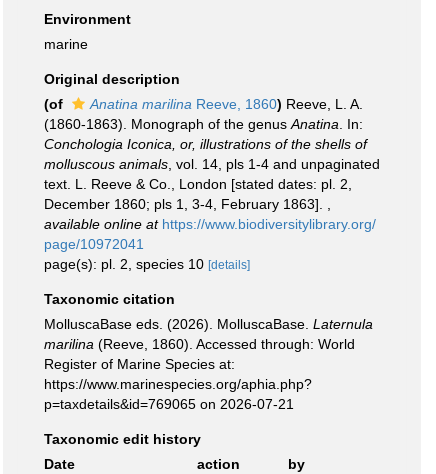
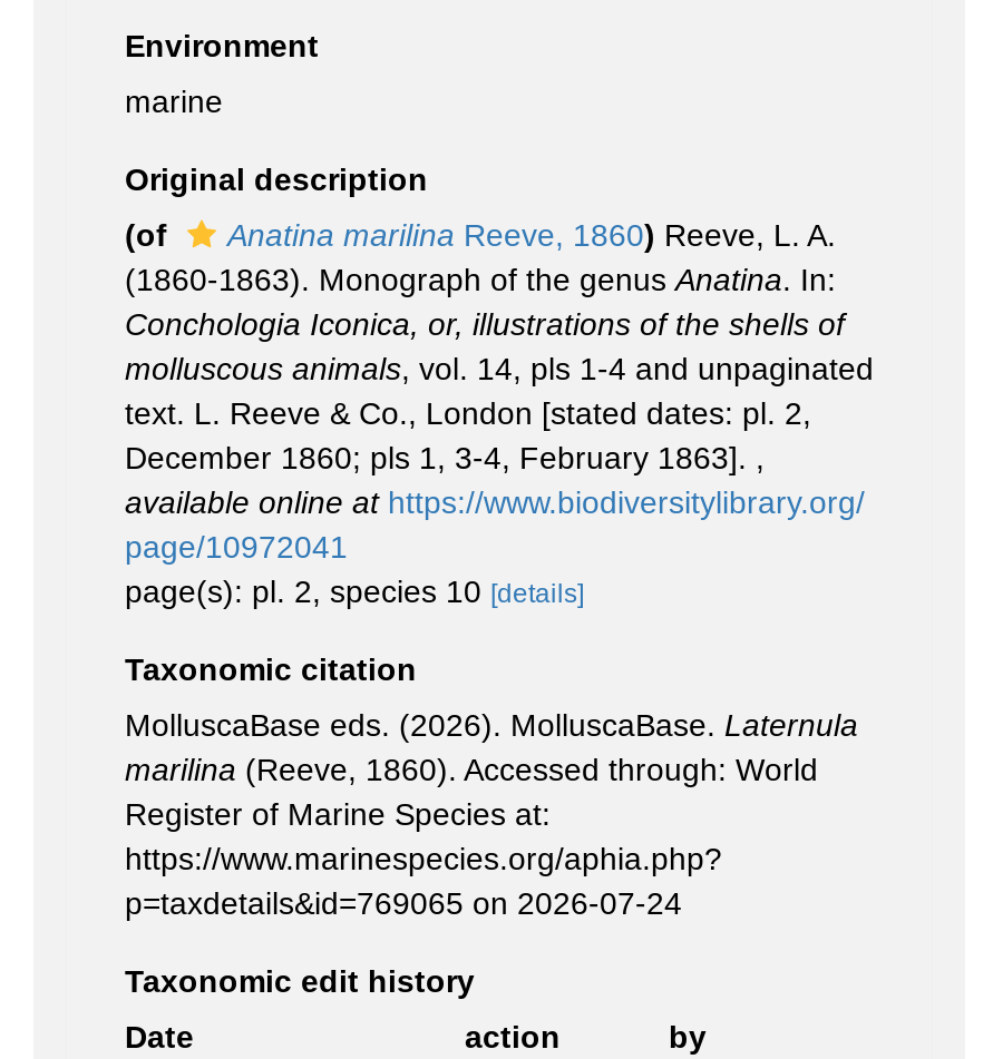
- p=taxdetails&id=769065 on 2026-07-21
+ p=taxdetails&id=769065 on 2026-07-24
